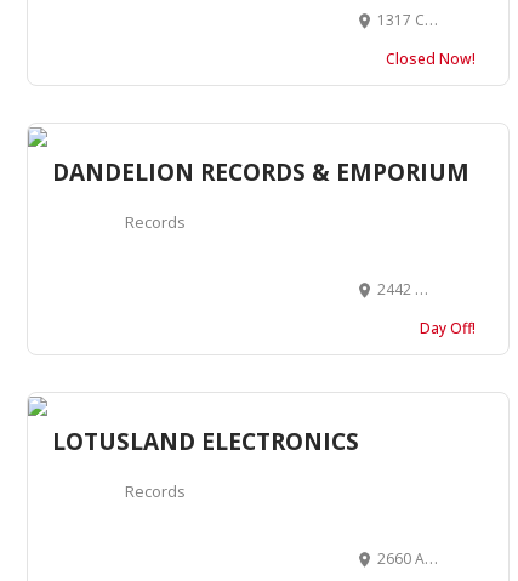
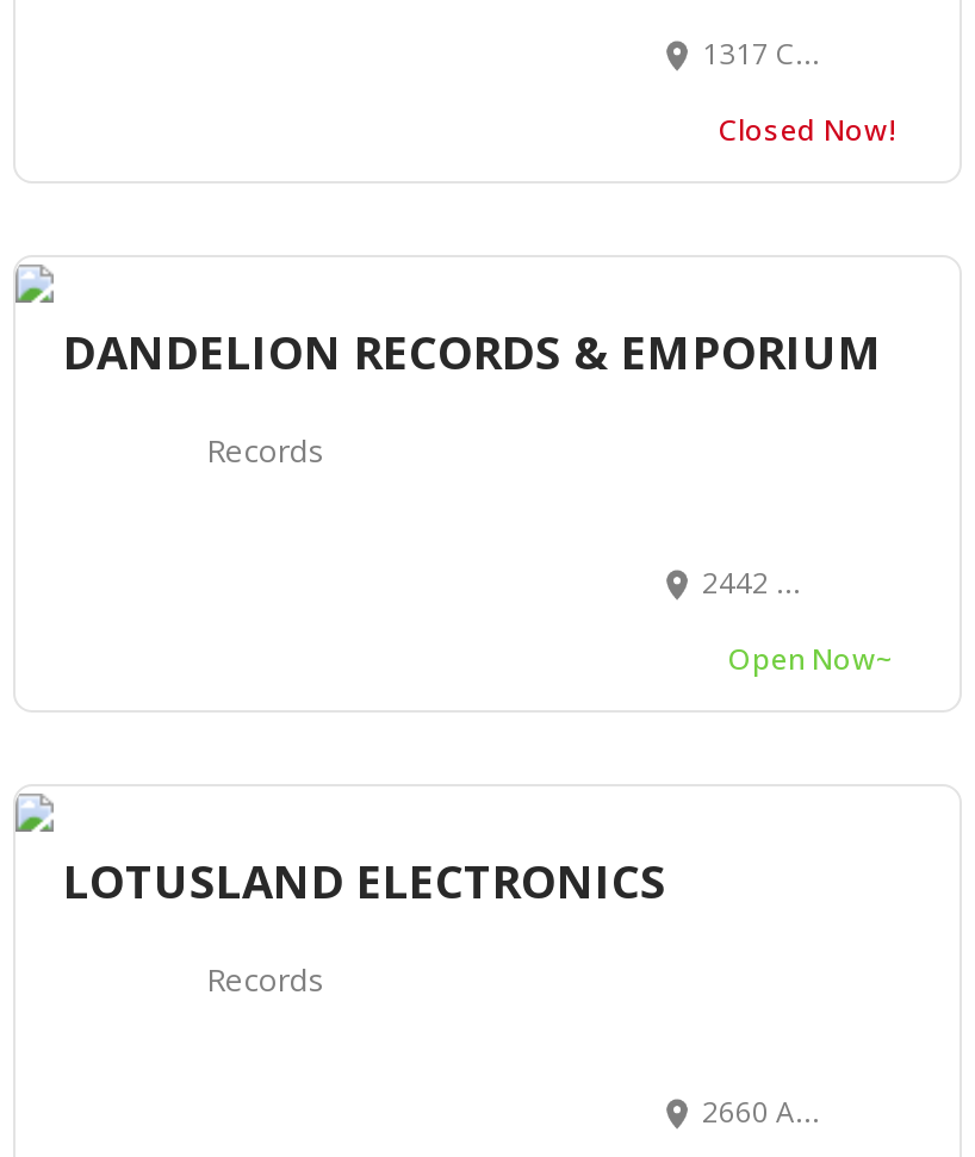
- Day Off!
+ Open Now~
